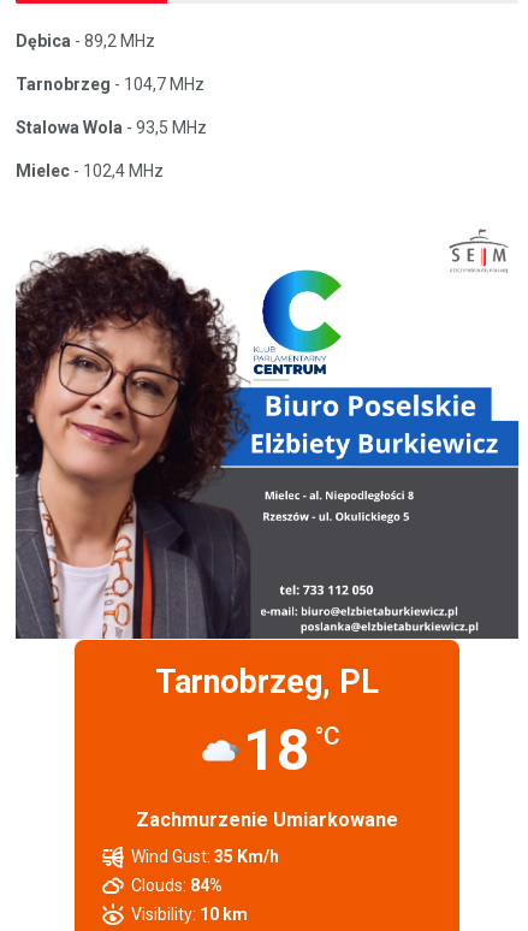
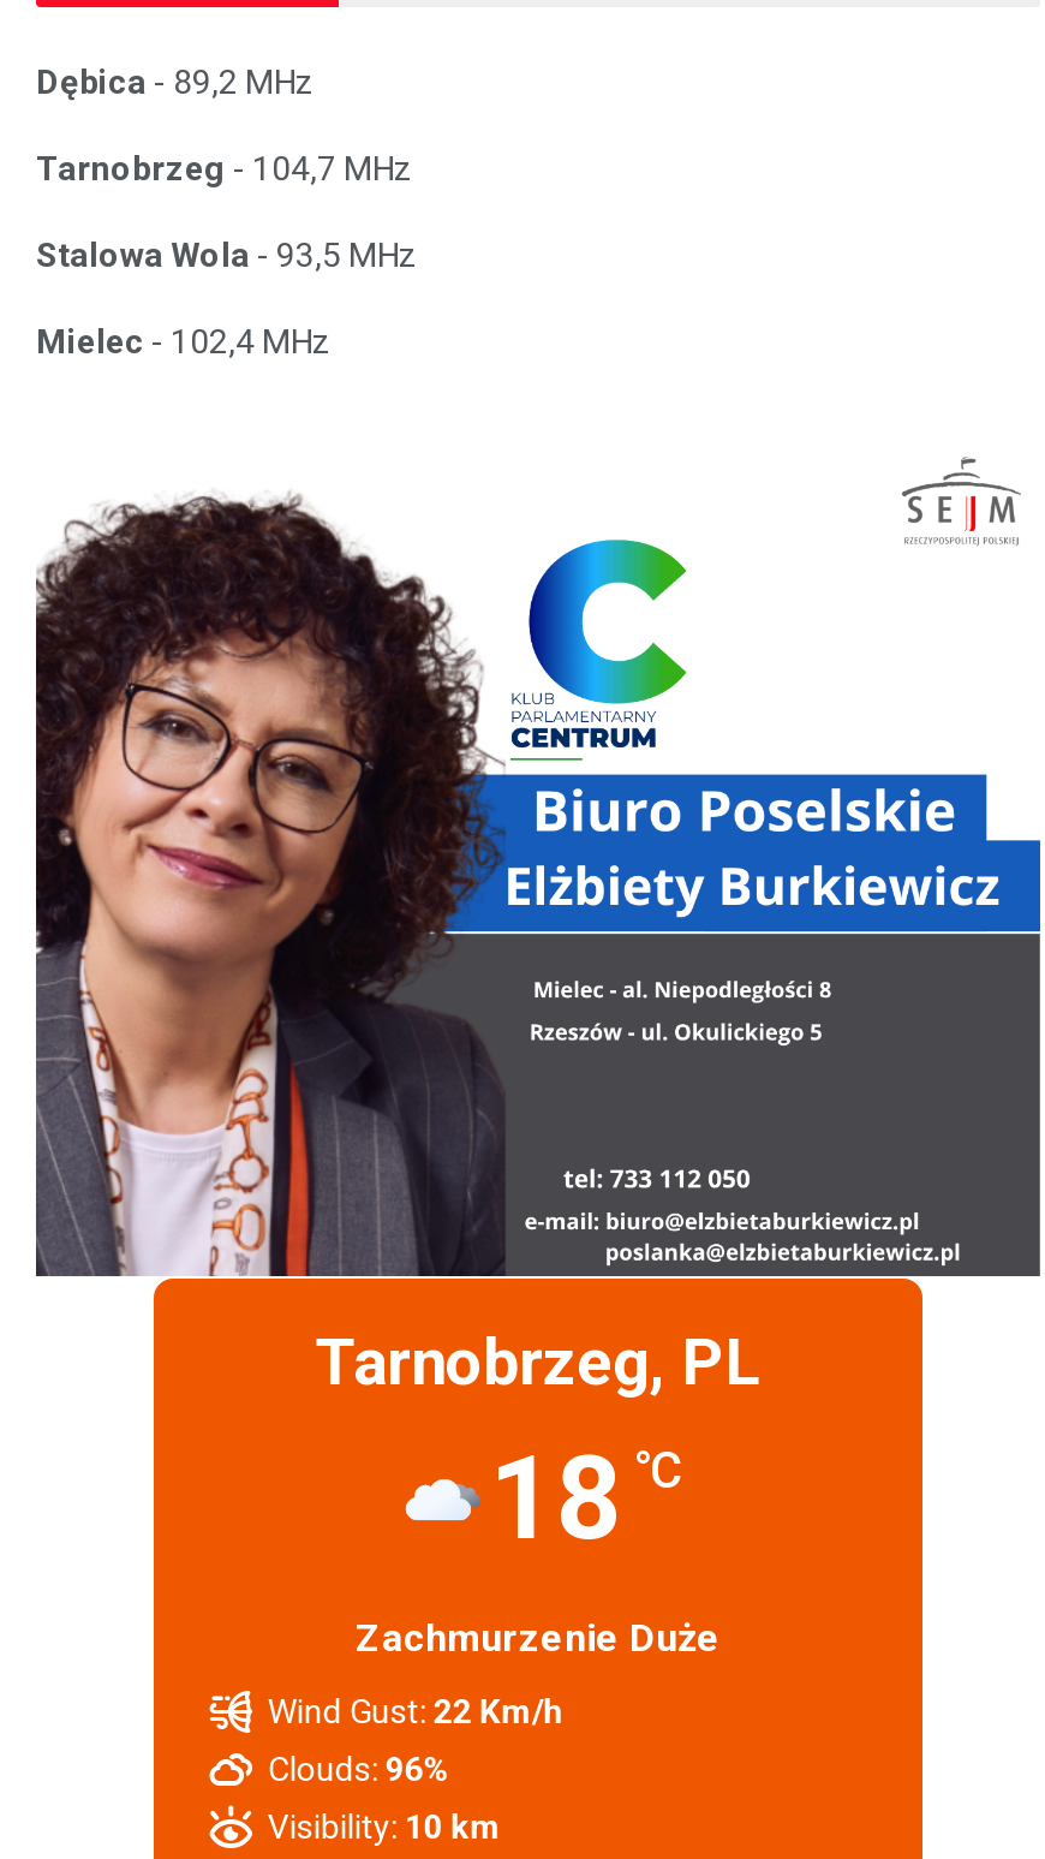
- Zachmurzenie Umiarkowane
+ Zachmurzenie Duże

- Wind Gust: 35 Km/h
+ Wind Gust: 22 Km/h

- Clouds: 84%
+ Clouds: 96%
